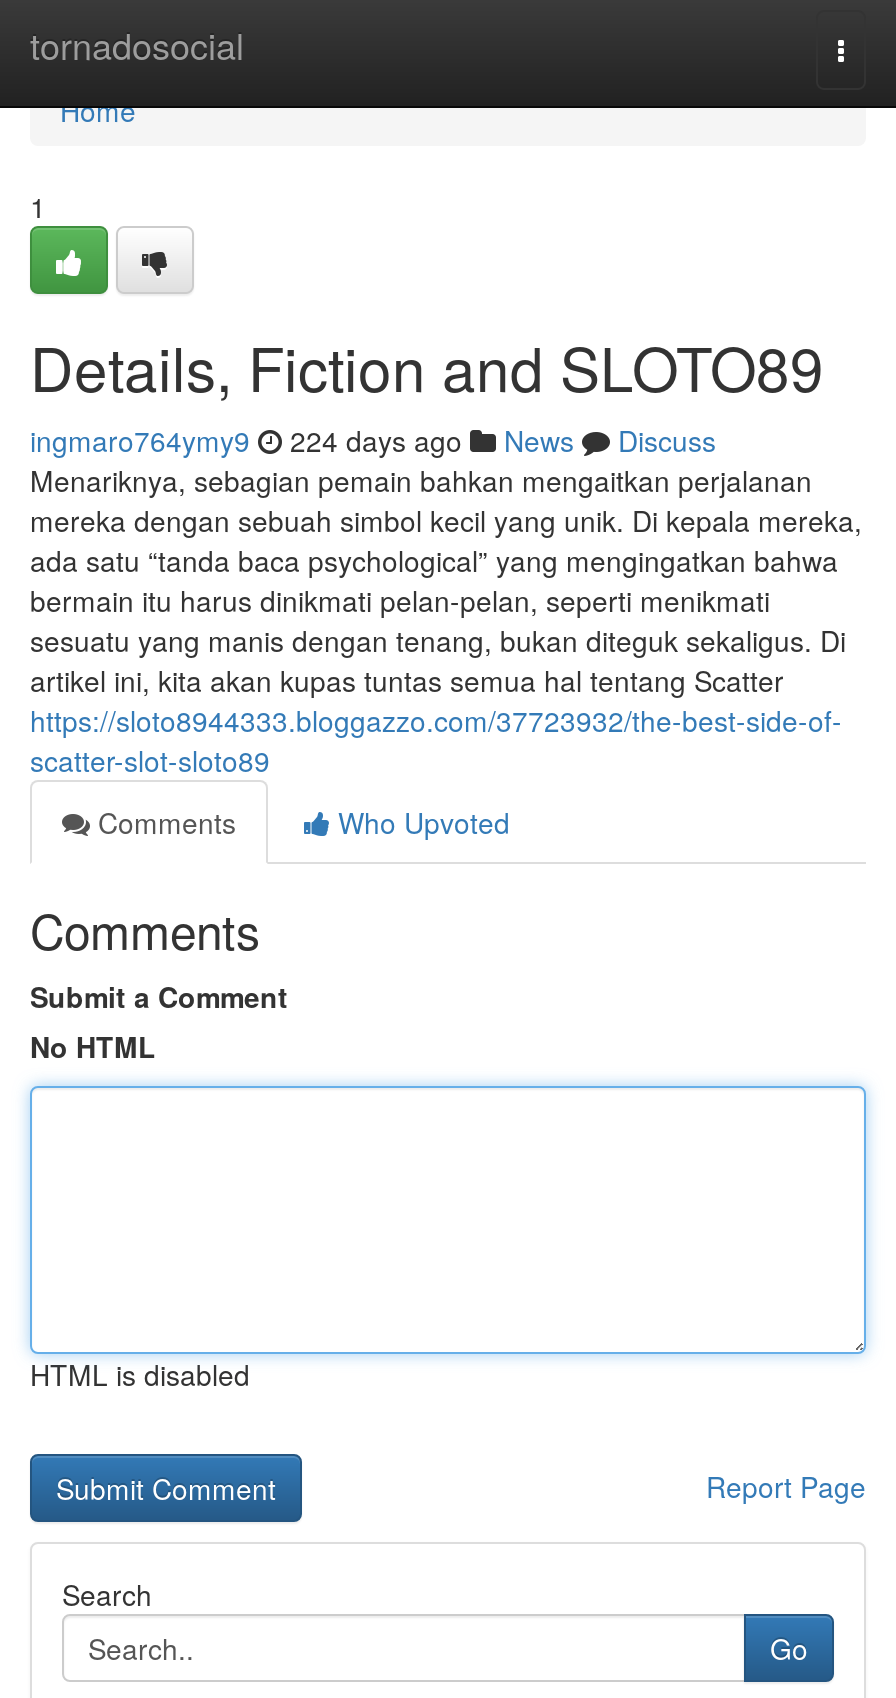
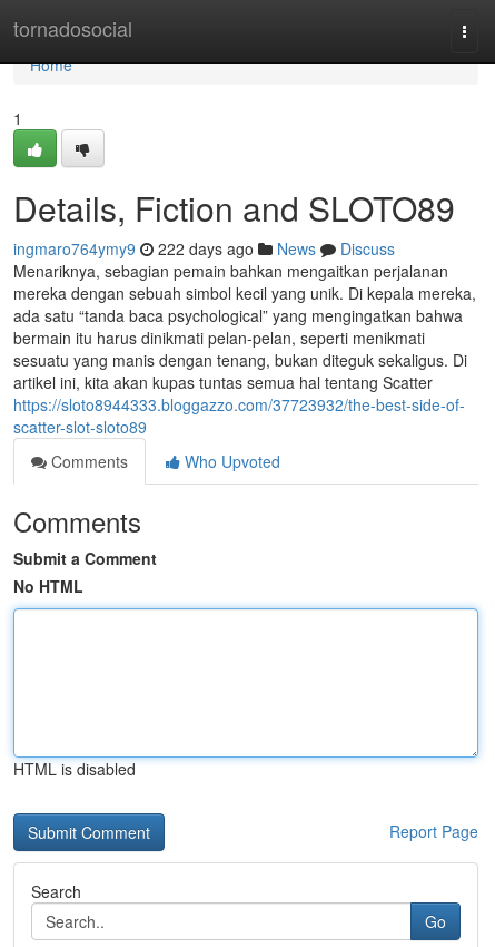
- ingmaro764ymy9 224 days ago News Discuss
+ ingmaro764ymy9 222 days ago News Discuss
